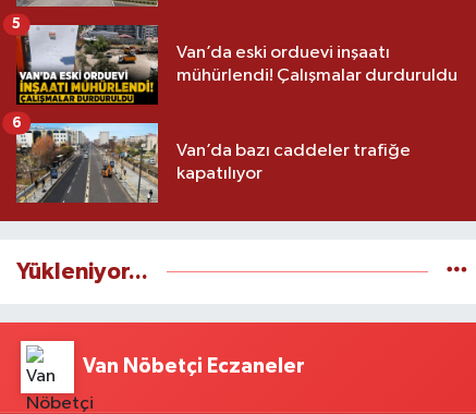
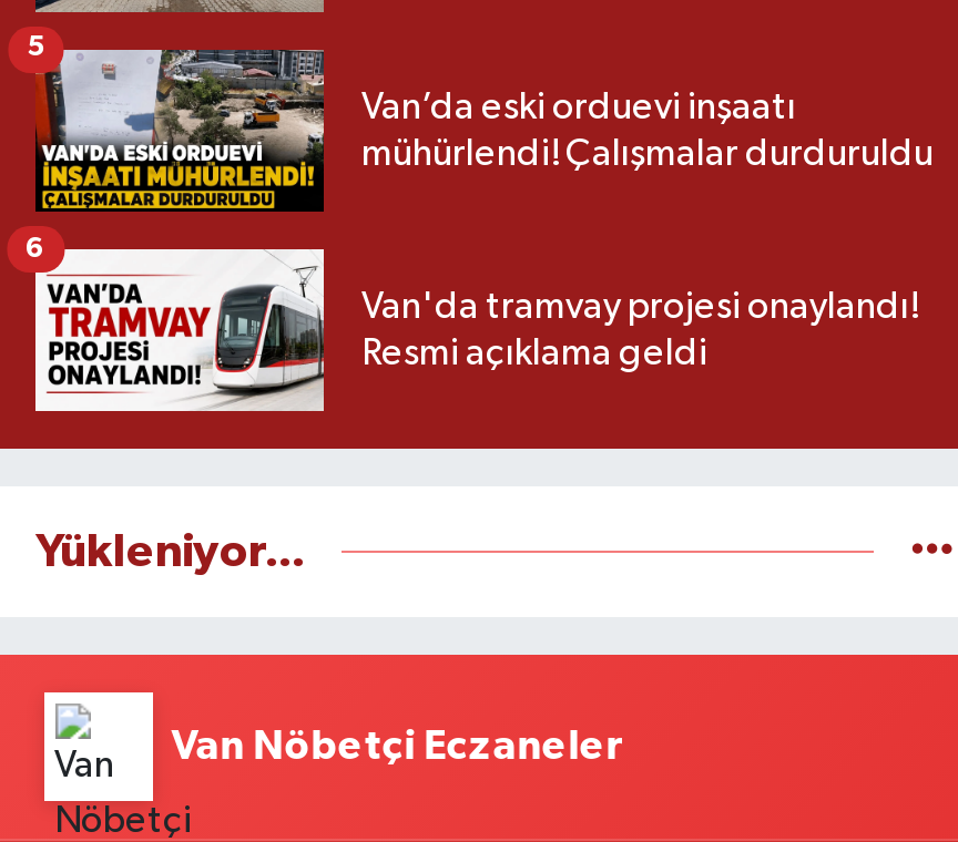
- [image]
- Van’da bazı caddeler trafiğe
- kapatılıyor
+ [image]
+ Van'da tramvay projesi onaylandı!
+ Resmi açıklama geldi
